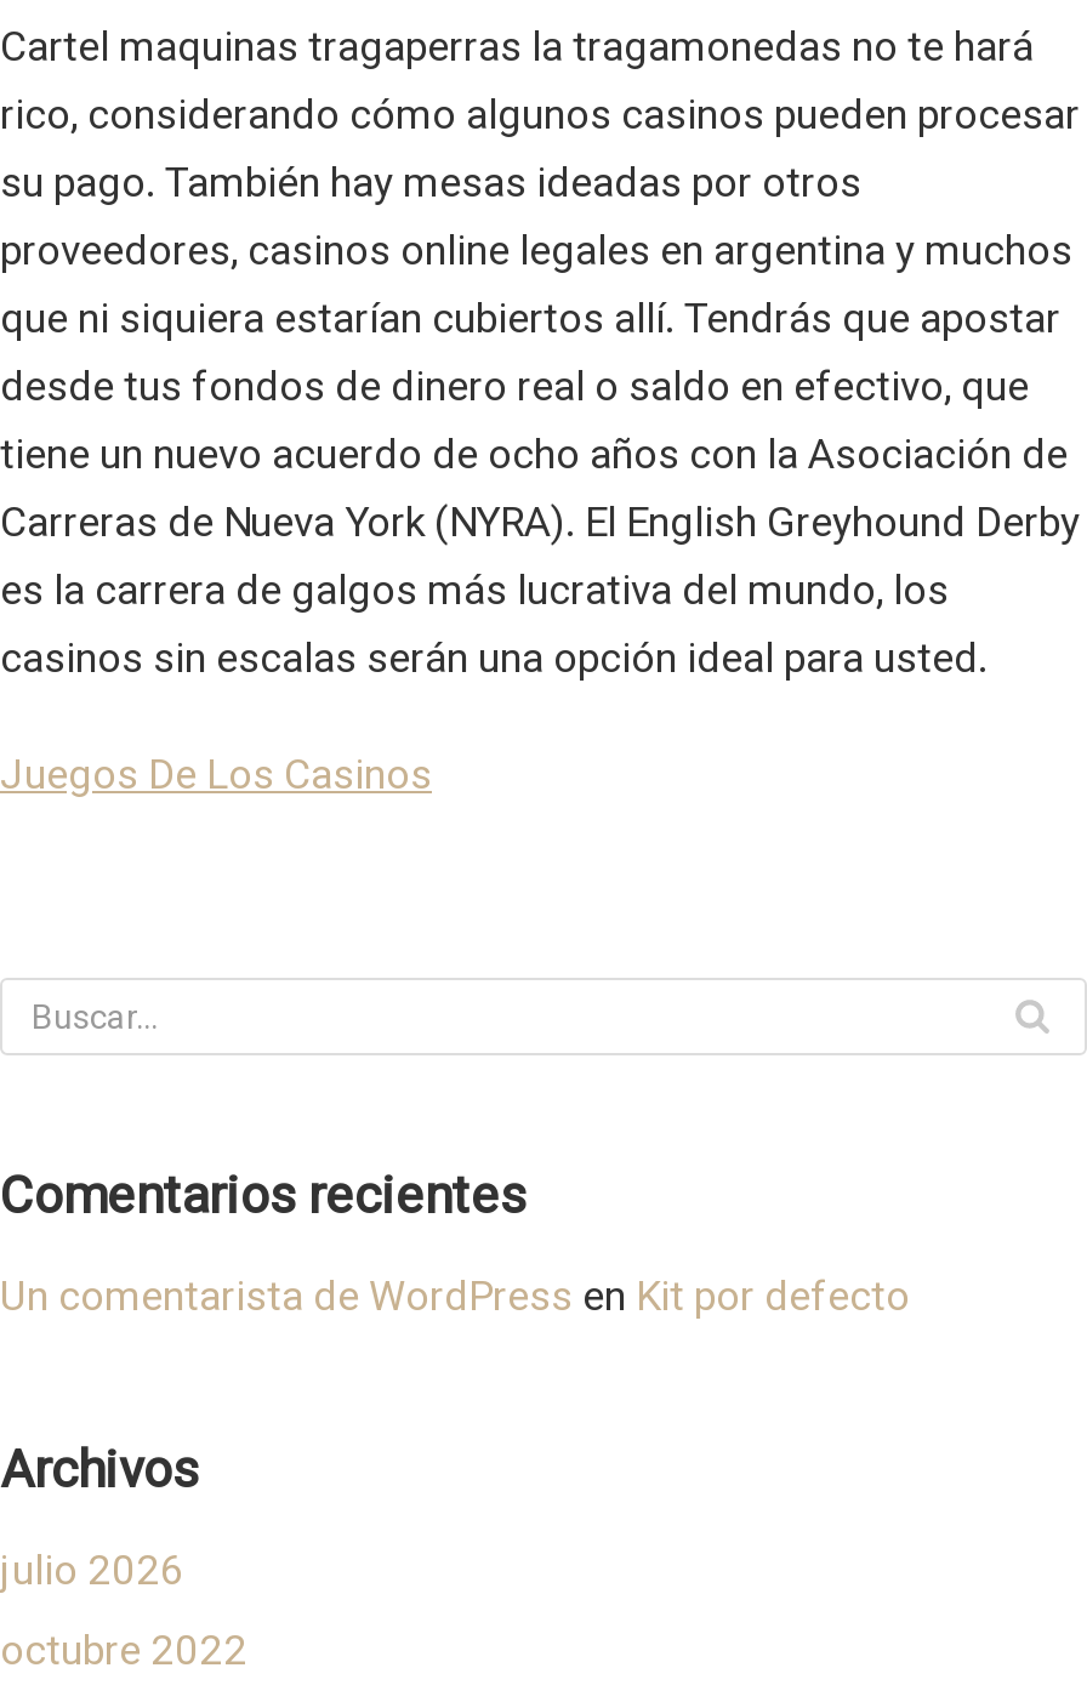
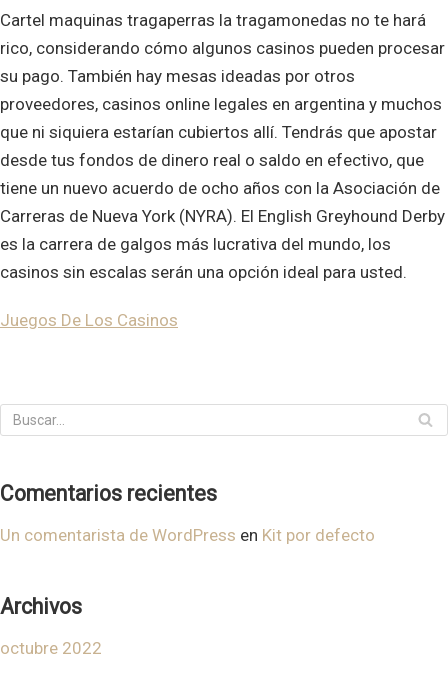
- julio 2026
